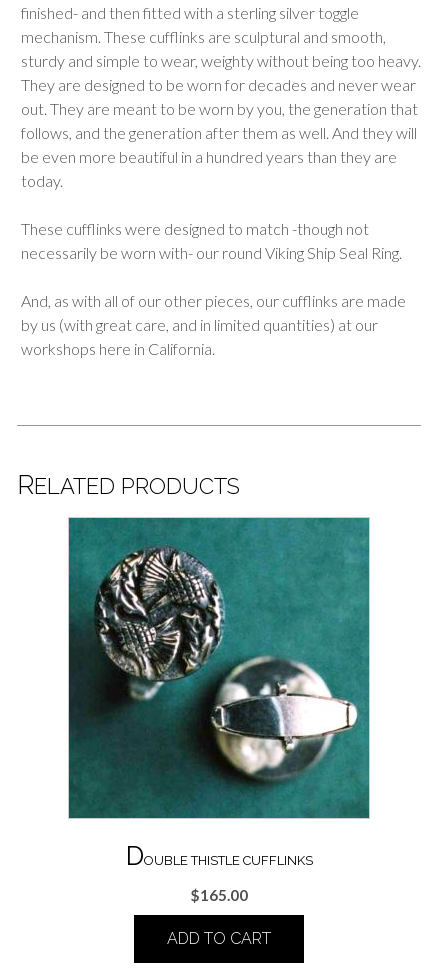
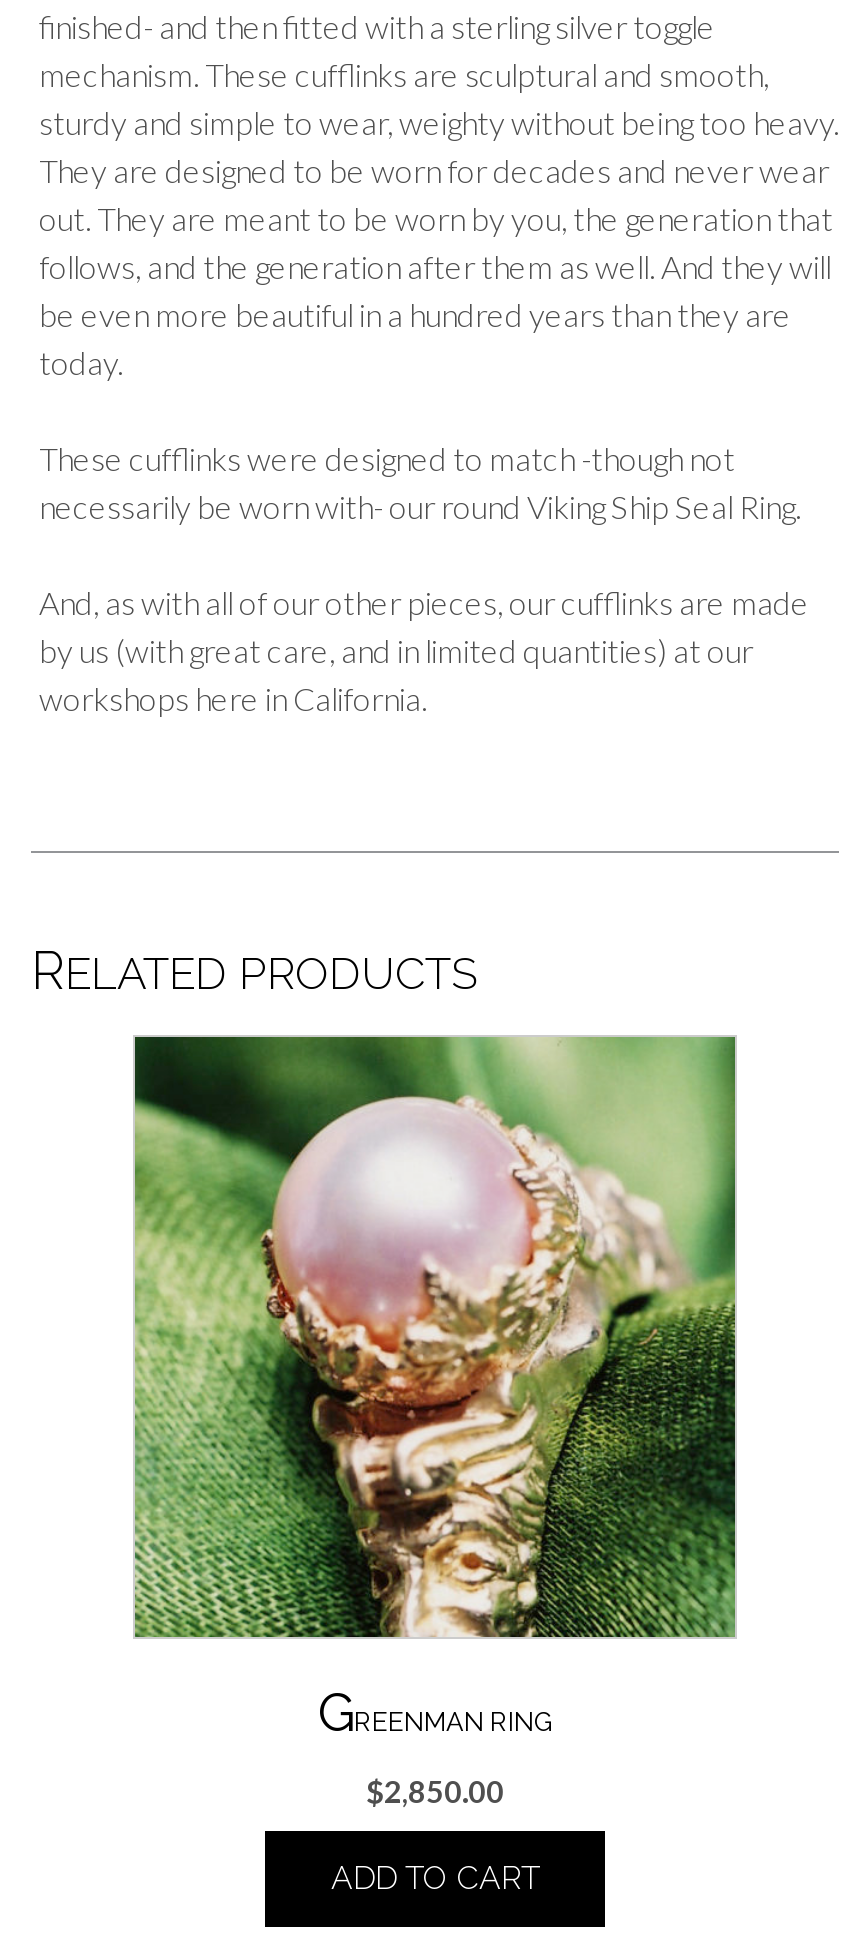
- [image]
- DOUBLE THISTLE CUFFLINKS
+ [image]
+ GREENMAN RING

- $165.00
+ $2,850.00
